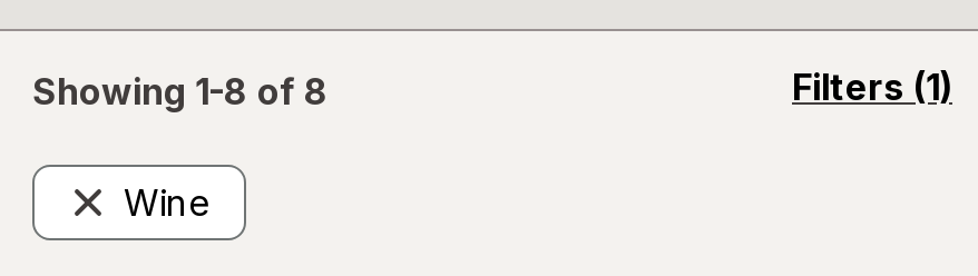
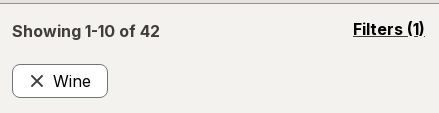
- Showing 1-8 of 8
+ Showing 1-10 of 42
